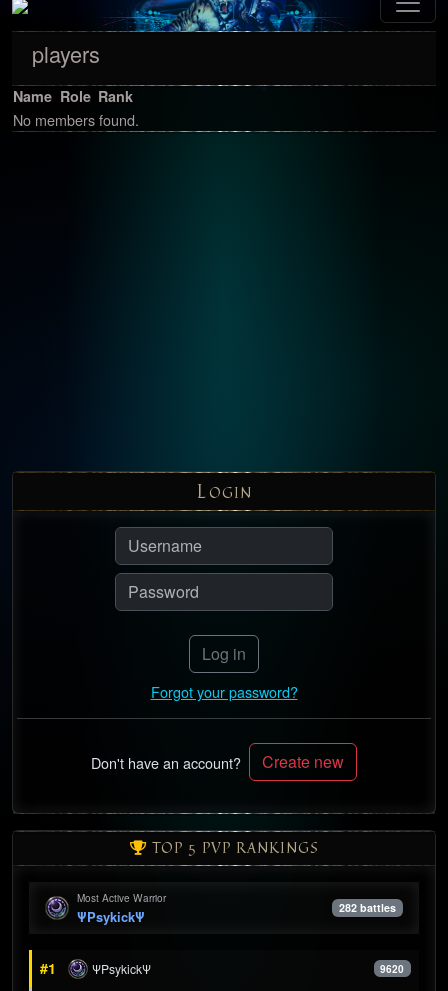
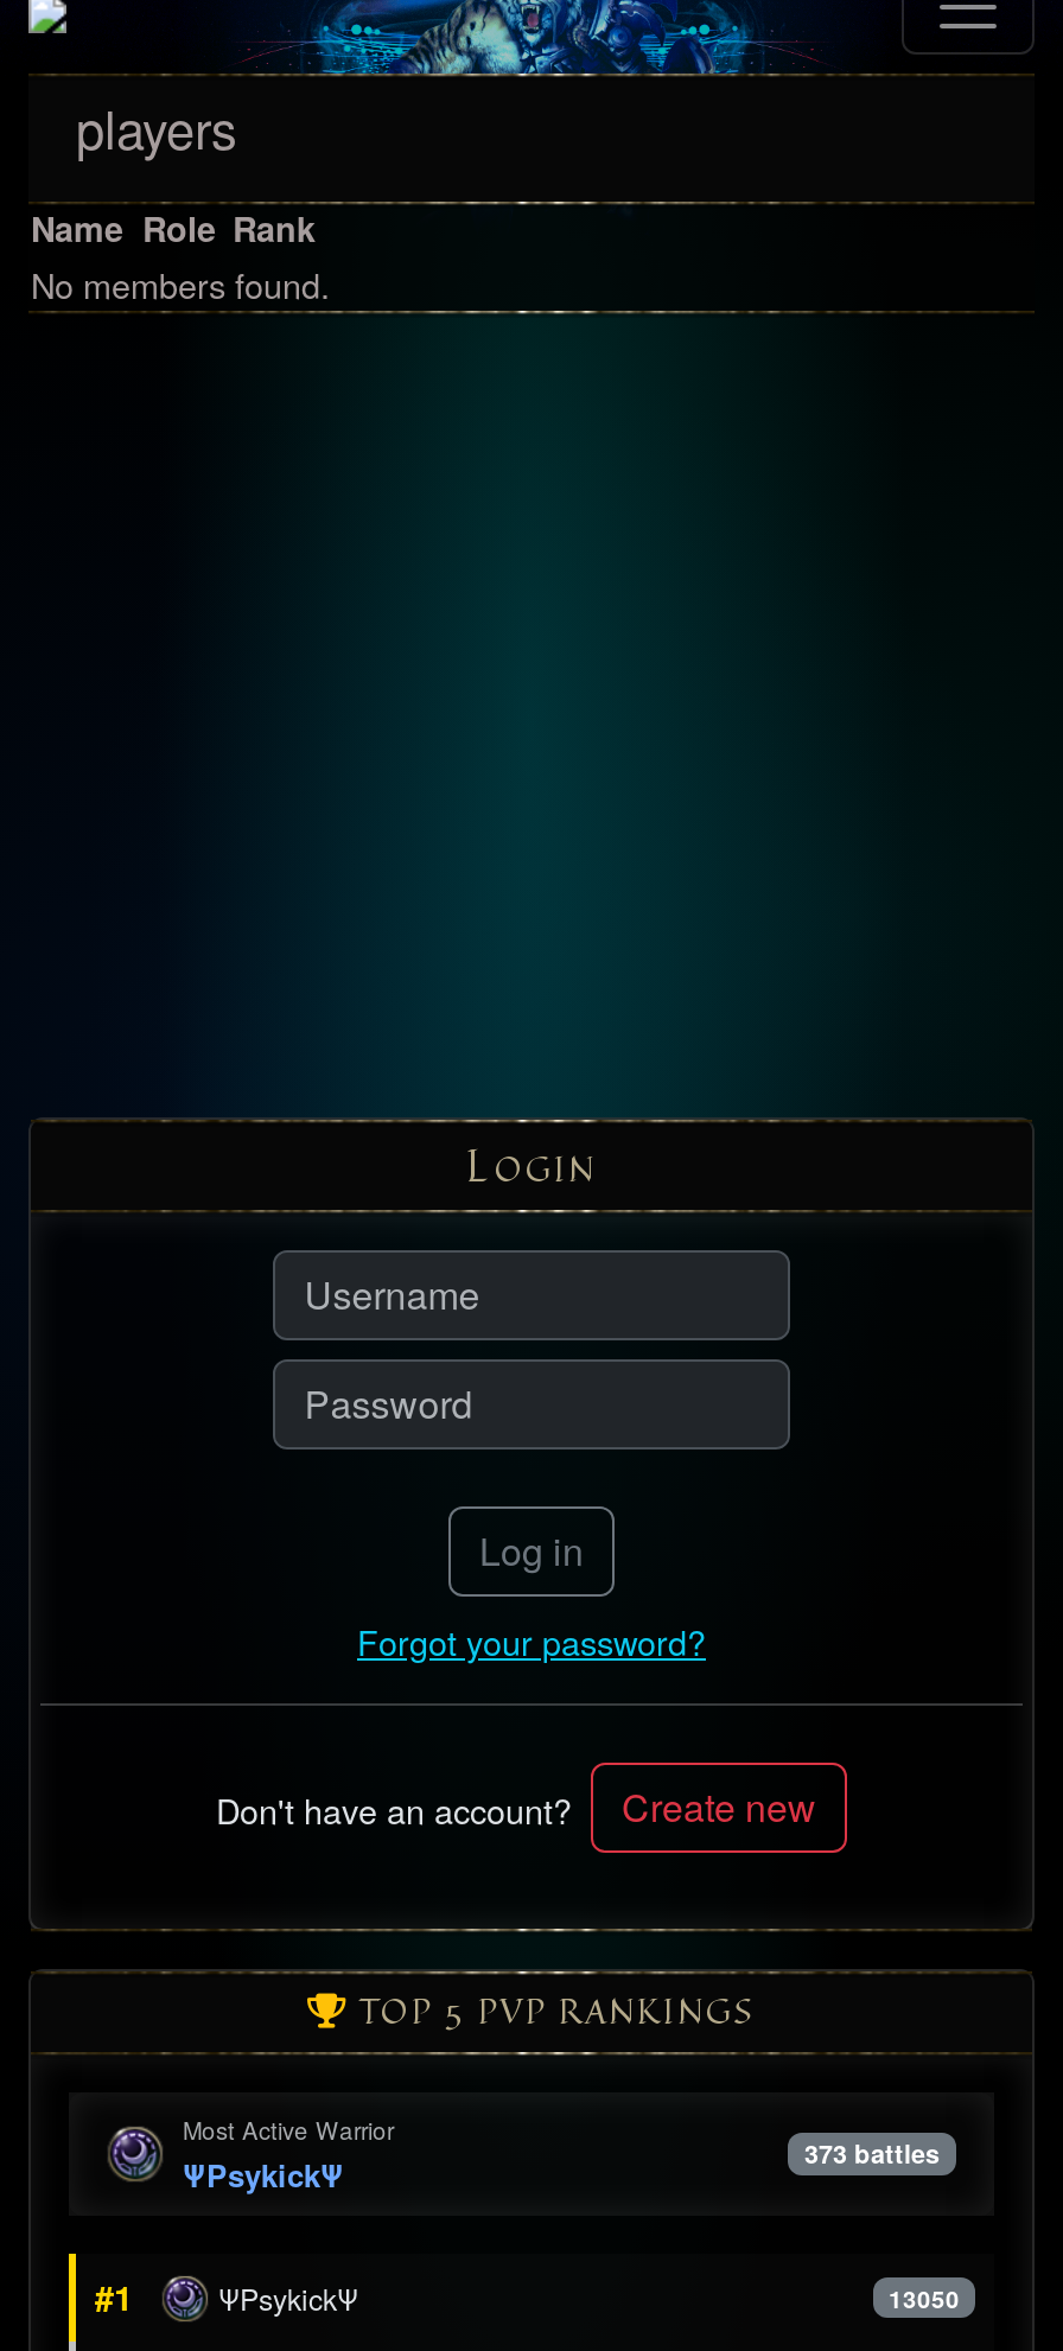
- 282 battles
+ 373 battles

- 9620
+ 13050
